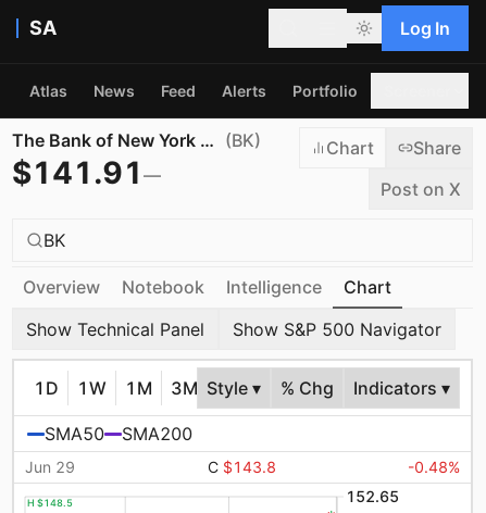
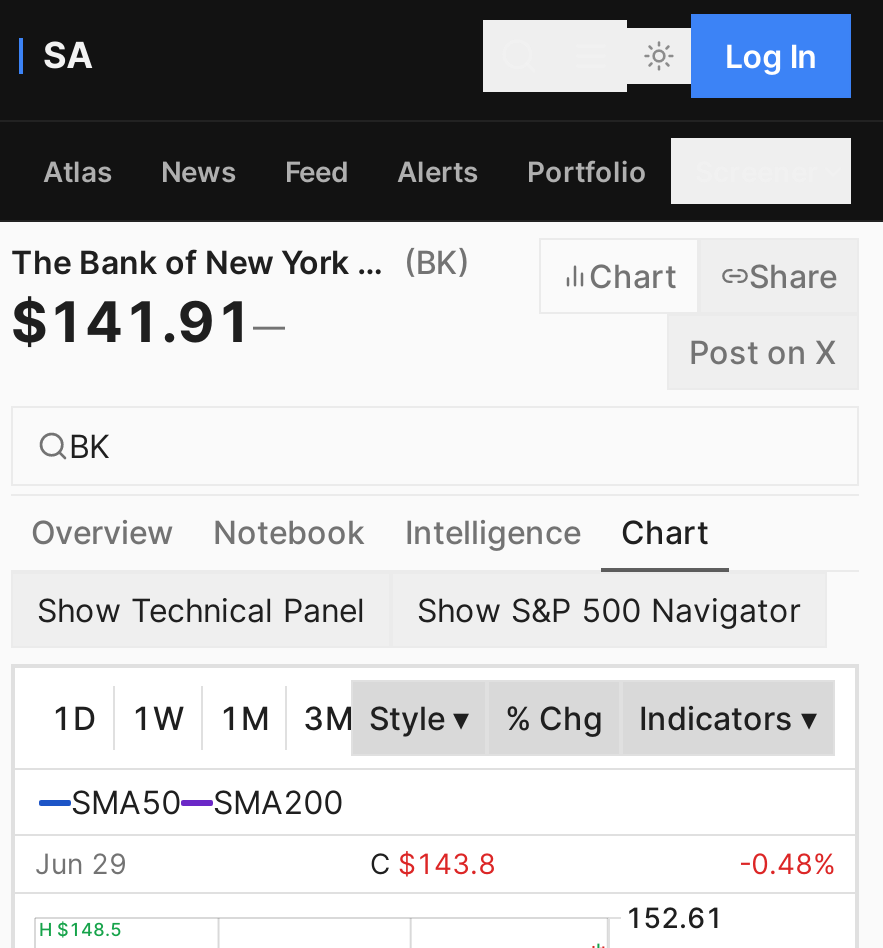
- 152.65
+ 152.61
